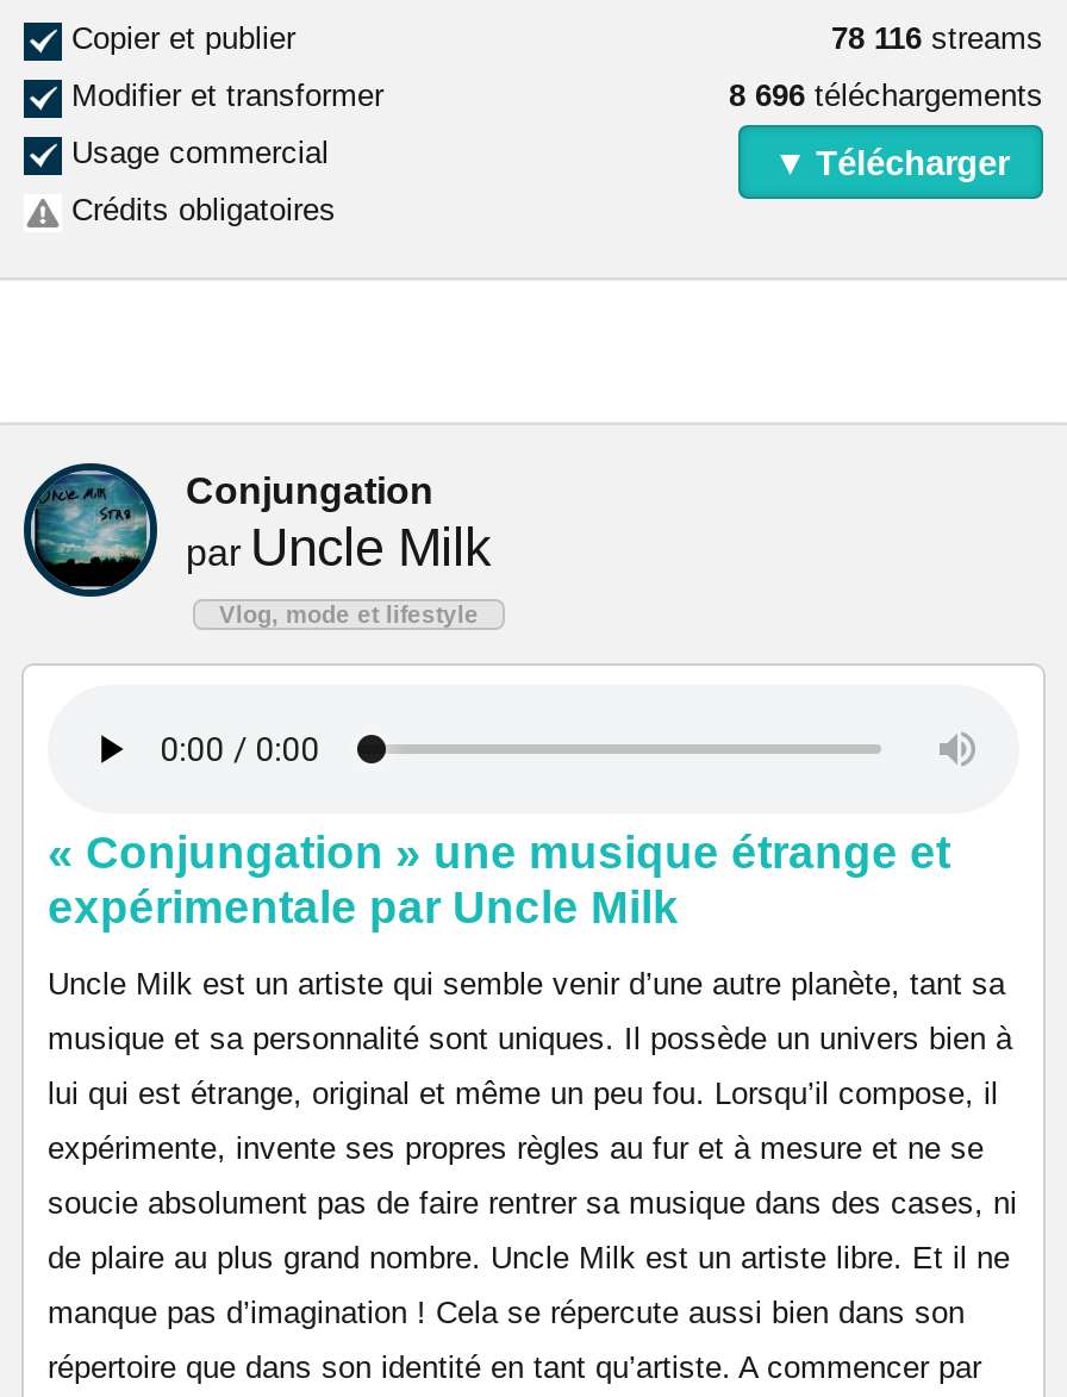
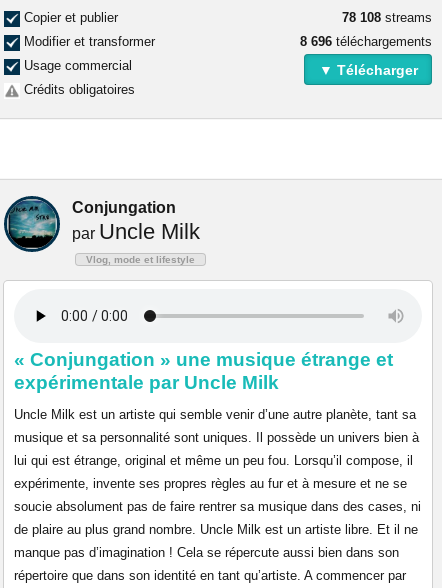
- 78 116 streams
+ 78 108 streams
